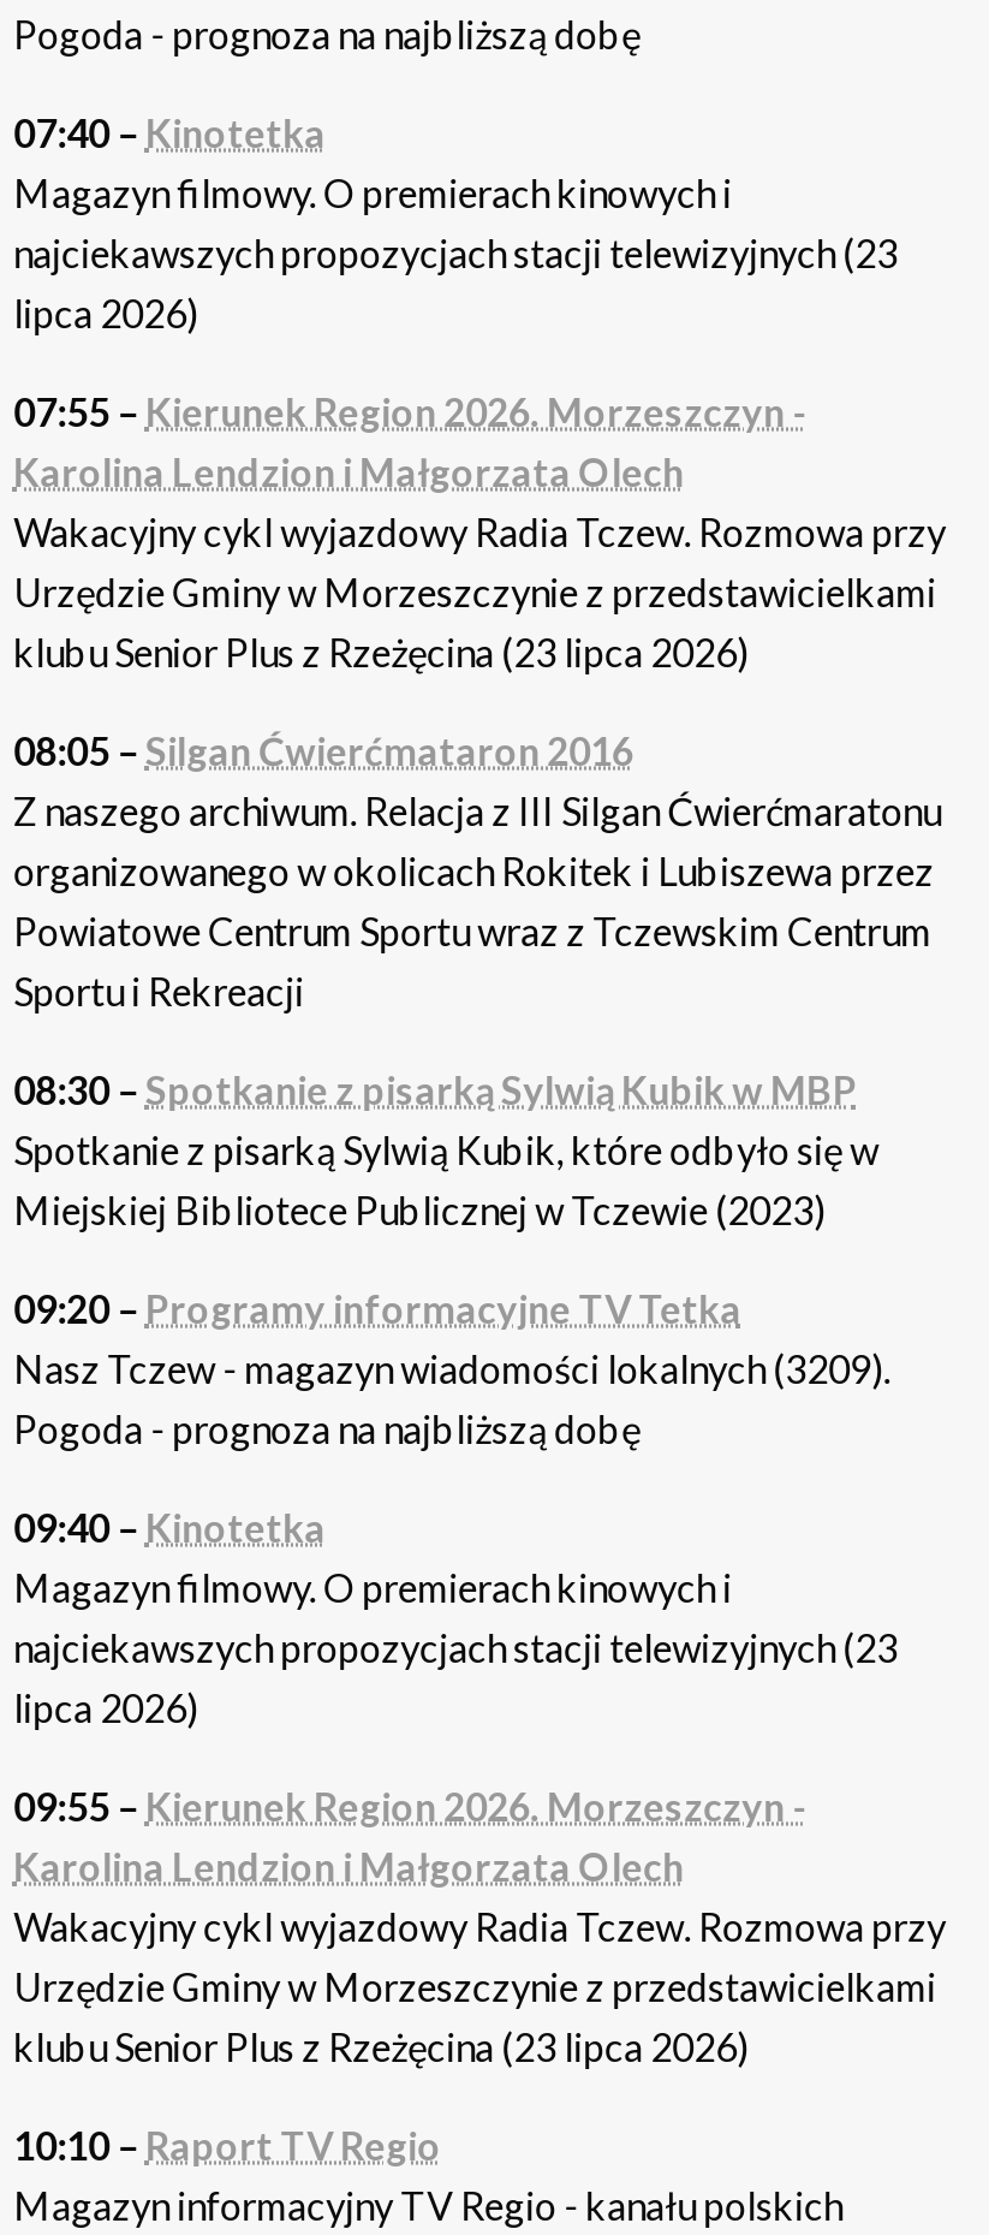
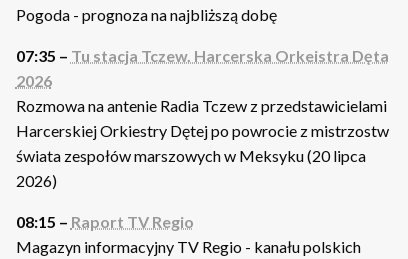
- 07:40 – Kinotetka
- Magazyn filmowy. O premierach kinowych i
- najciekawszych propozycjach stacji telewizyjnych (23
- lipca 2026)
- 07:55 – Kierunek Region 2026. Morzeszczyn -
- Karolina Lendzion i Małgorzata Olech
- Wakacyjny cykl wyjazdowy Radia Tczew. Rozmowa przy
- Urzędzie Gminy w Morzeszczynie z przedstawicielkami
- klubu Senior Plus z Rzeżęcina (23 lipca 2026)
- 08:05 – Silgan Ćwierćmataron 2016
- Z naszego archiwum. Relacja z III Silgan Ćwierćmaratonu
- organizowanego w okolicach Rokitek i Lubiszewa przez
- Powiatowe Centrum Sportu wraz z Tczewskim Centrum
- Sportu i Rekreacji
- 08:30 – Spotkanie z pisarką Sylwią Kubik w MBP
- Spotkanie z pisarką Sylwią Kubik, które odbyło się w
- Miejskiej Bibliotece Publicznej w Tczewie (2023)
- 09:20 – Programy informacyjne TV Tetka
- Nasz Tczew - magazyn wiadomości lokalnych (3209).
- Pogoda - prognoza na najbliższą dobę
- 09:40 – Kinotetka
- Magazyn filmowy. O premierach kinowych i
- najciekawszych propozycjach stacji telewizyjnych (23
- lipca 2026)
- 09:55 – Kierunek Region 2026. Morzeszczyn -
- Karolina Lendzion i Małgorzata Olech
- Wakacyjny cykl wyjazdowy Radia Tczew. Rozmowa przy
- Urzędzie Gminy w Morzeszczynie z przedstawicielkami
- klubu Senior Plus z Rzeżęcina (23 lipca 2026)
- 10:10 – Raport TV Regio
+ 07:35 – Tu stacja Tczew. Harcerska Orkeistra Dęta
+ 2026
+ Rozmowa na antenie Radia Tczew z przedstawicielami
+ Harcerskiej Orkiestry Dętej po powrocie z mistrzostw
+ świata zespołów marszowych w Meksyku (20 lipca
+ 2026)
+ 08:15 – Raport TV Regio
